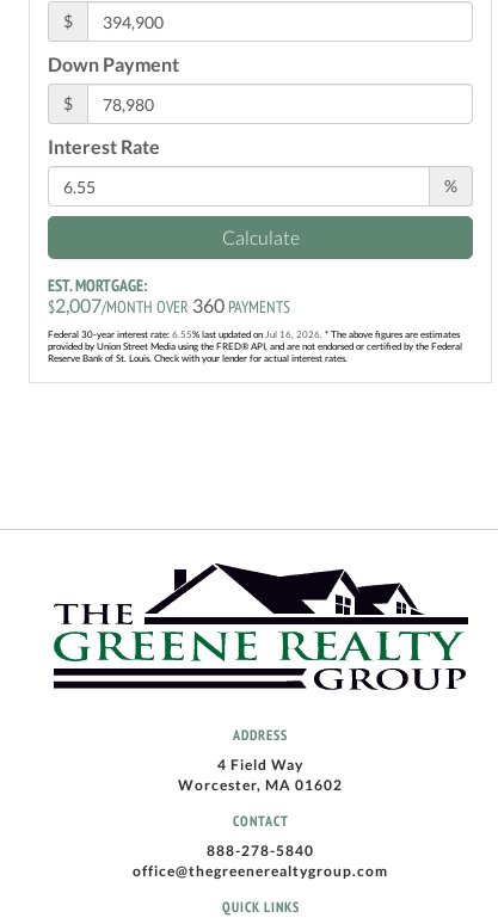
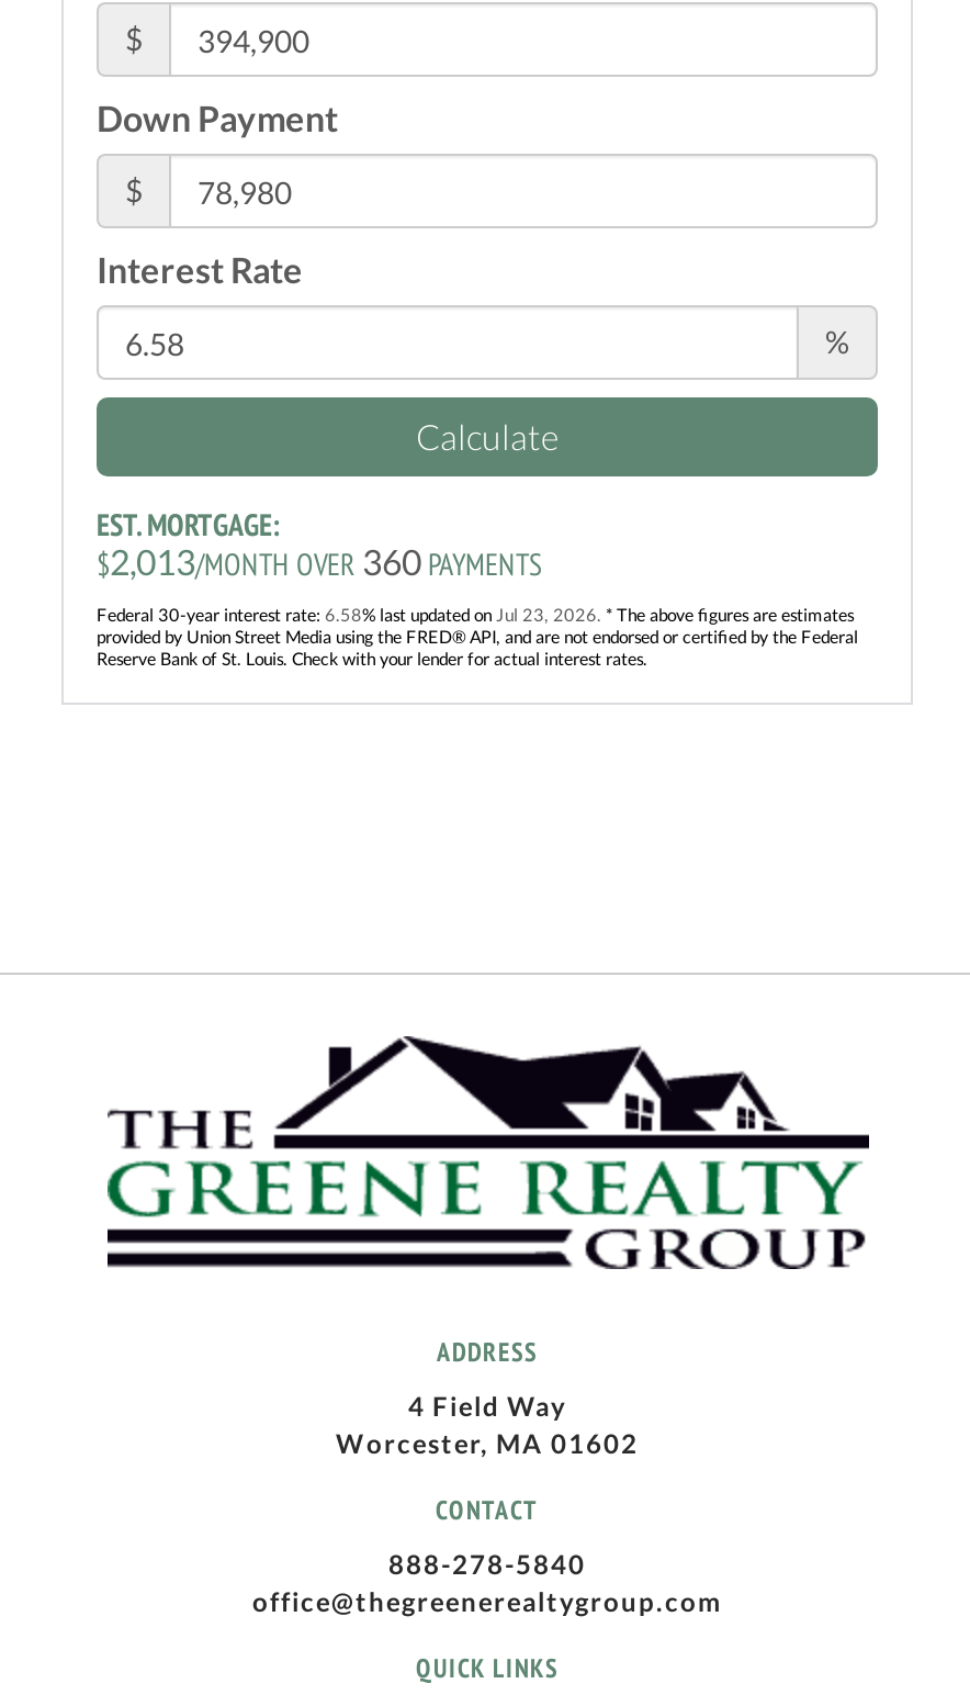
- $2,007/MONTH OVER 360 PAYMENTS
+ $2,013/MONTH OVER 360 PAYMENTS

- Federal 30-year interest rate: 6.55% last updated on Jul 16, 2026. * The above figures are estimates
+ Federal 30-year interest rate: 6.58% last updated on Jul 23, 2026. * The above figures are estimates
